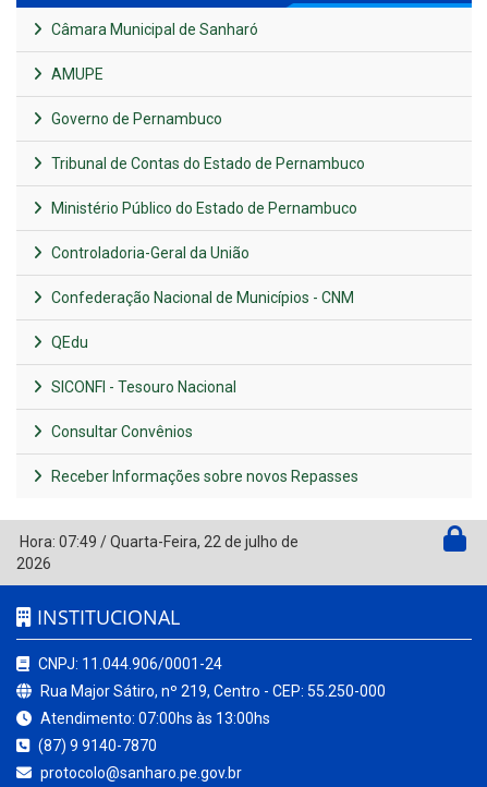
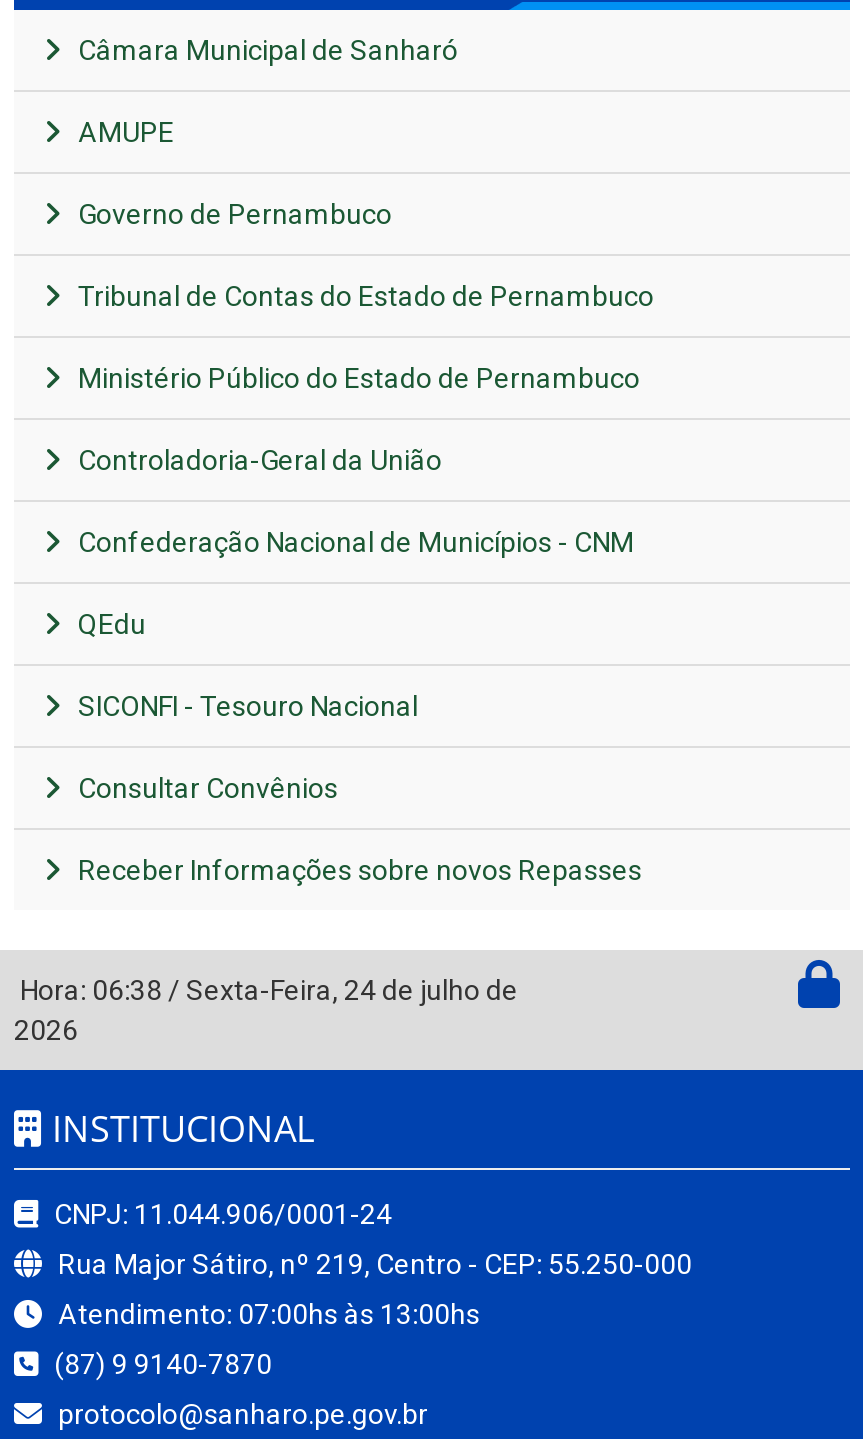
- Hora: 07:49 / Quarta-Feira, 22 de julho de
+ Hora: 06:38 / Sexta-Feira, 24 de julho de
